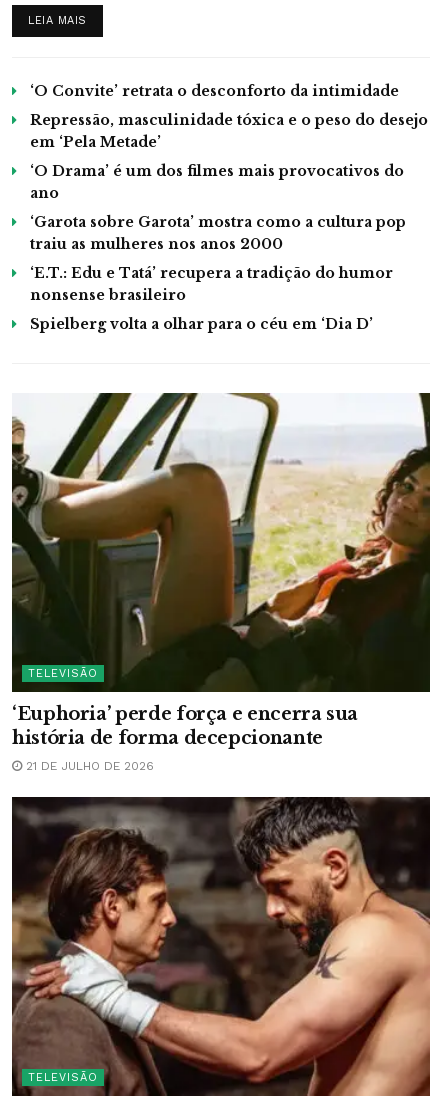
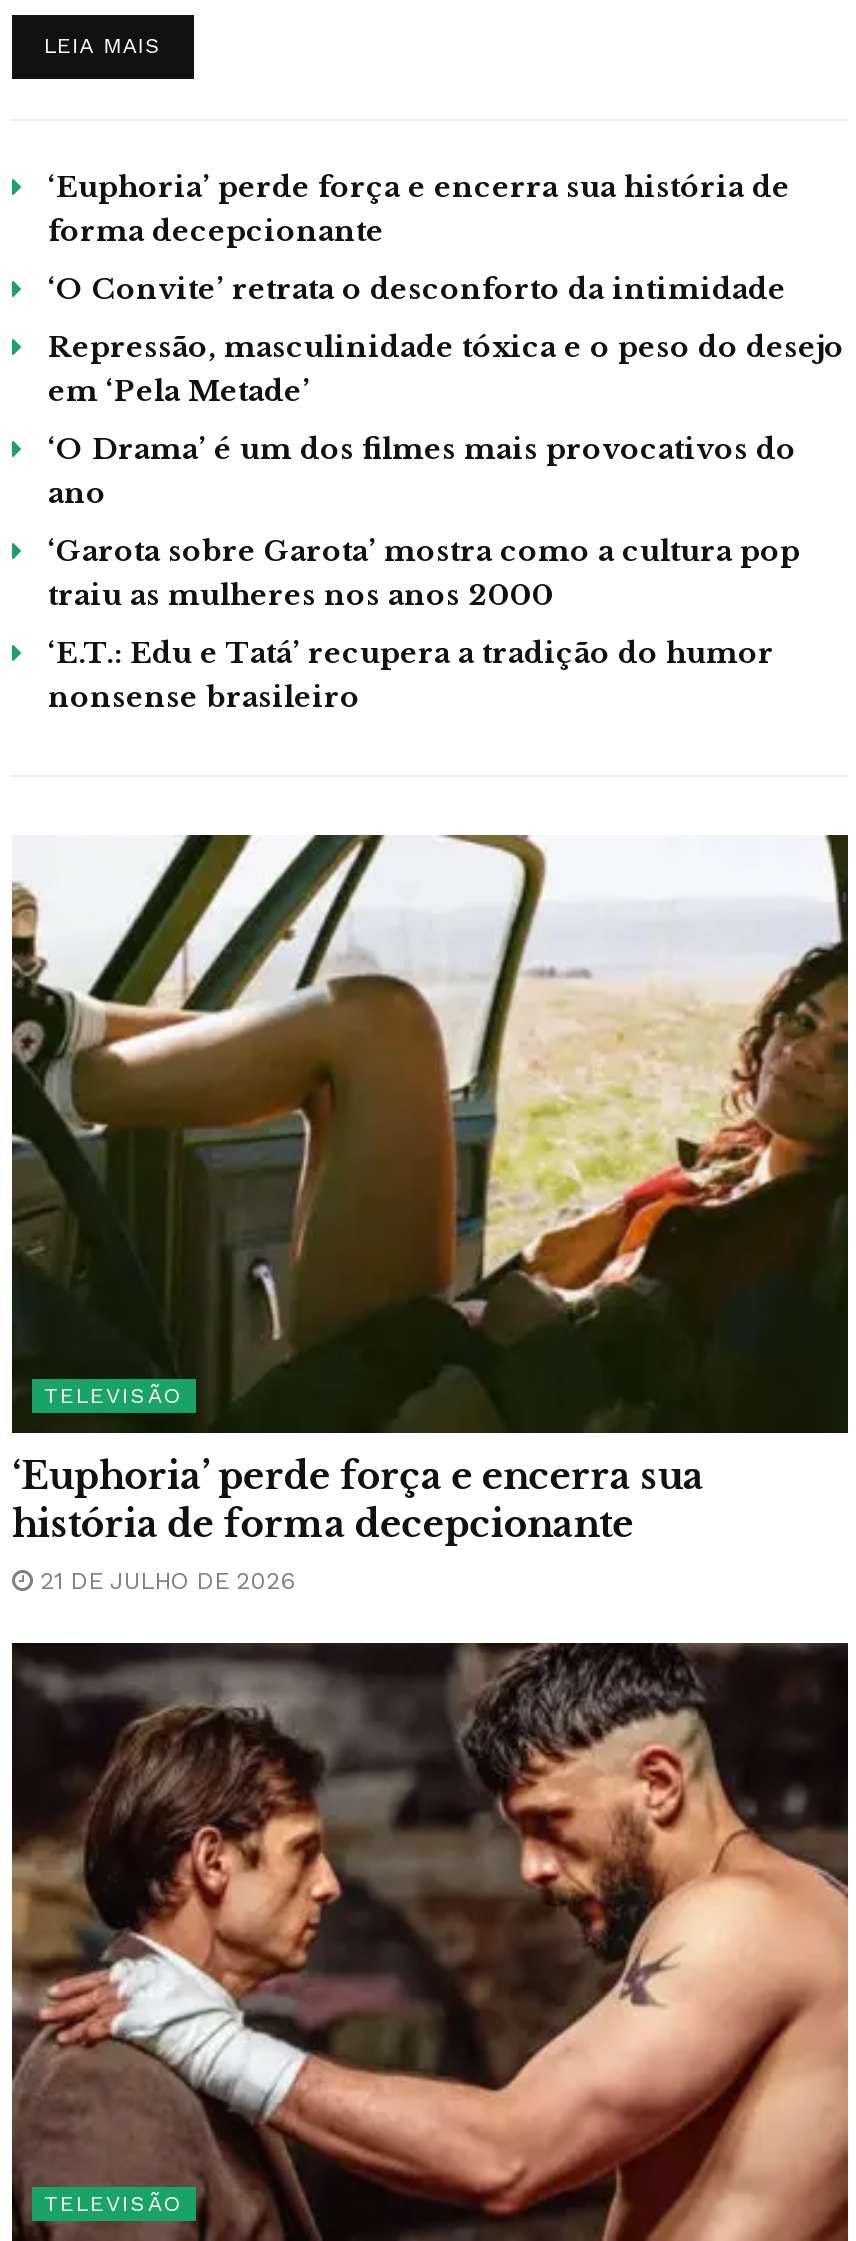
+ ‘Euphoria’ perde força e encerra sua história de
+ forma decepcionante

moved down: ‘O Convite’ retrata o desconforto da intimidade | Repressão, masculinidade tóxica e o peso do desejo | em ‘Pela Metade’ | ... | ‘E.T.: Edu e Tatá’ recupera a tradição do humor | nonsense brasileiro

- Spielberg volta a olhar para o céu em ‘Dia D’
